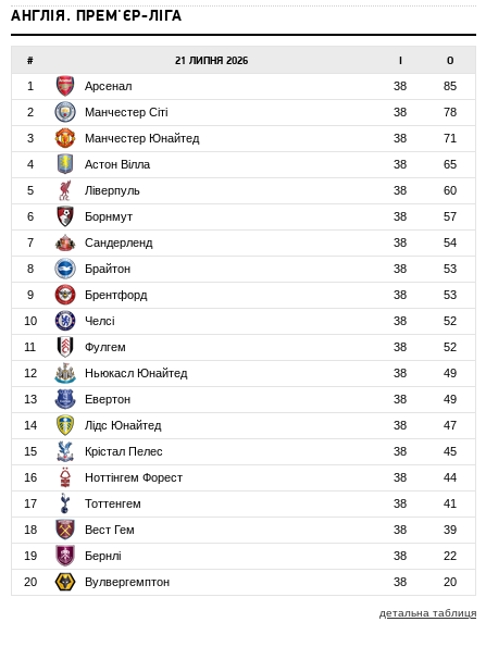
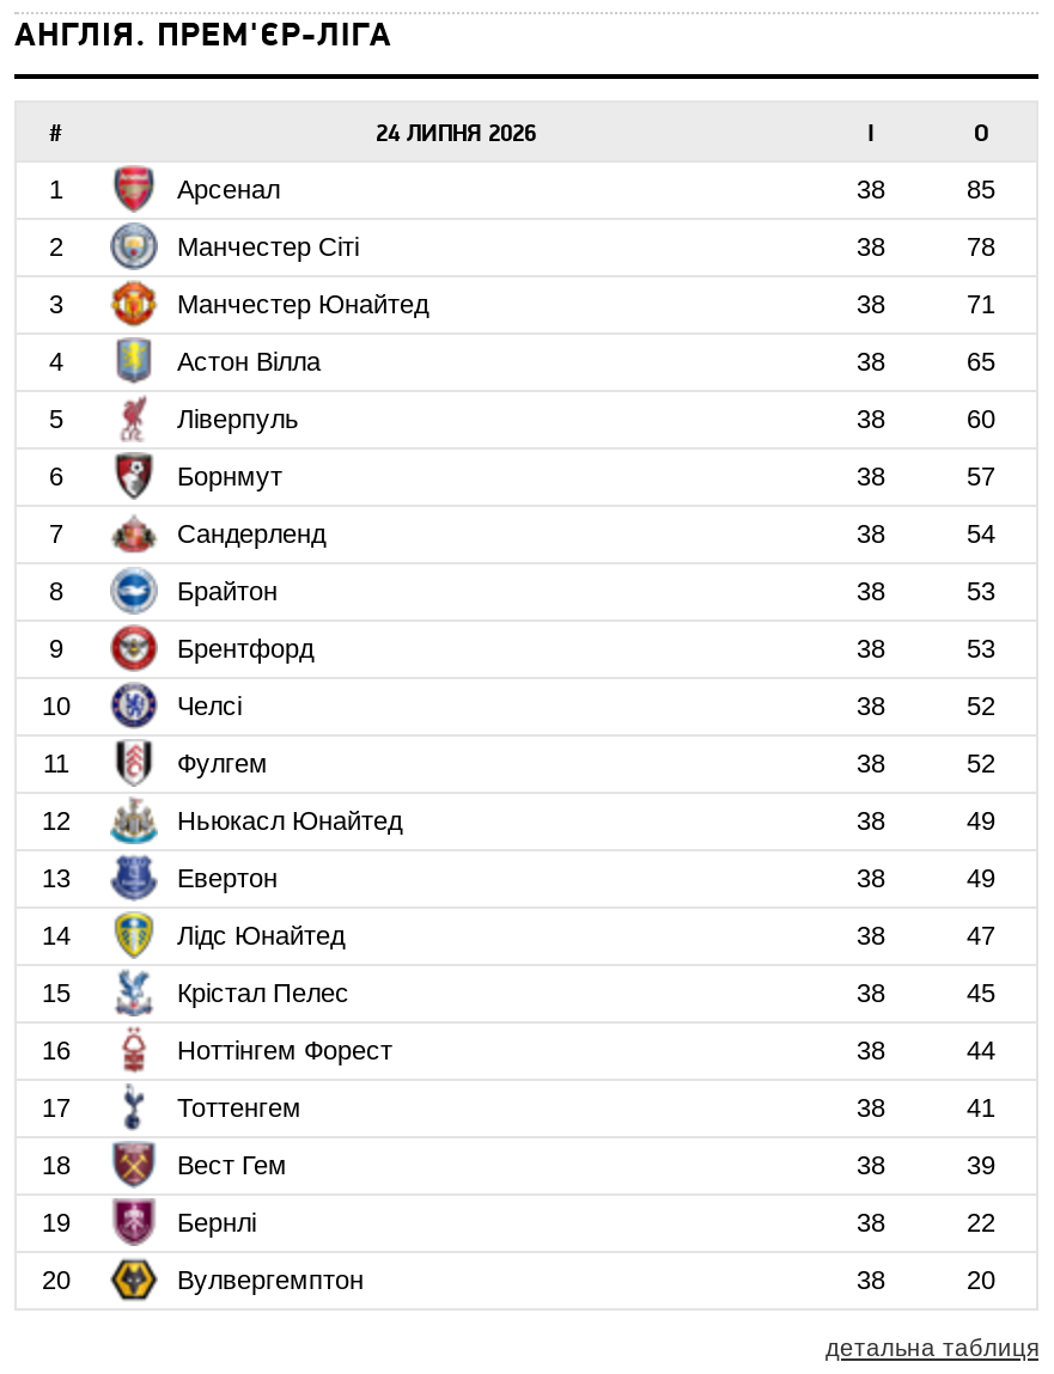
- 21 ЛИПНЯ 2026
+ 24 ЛИПНЯ 2026
